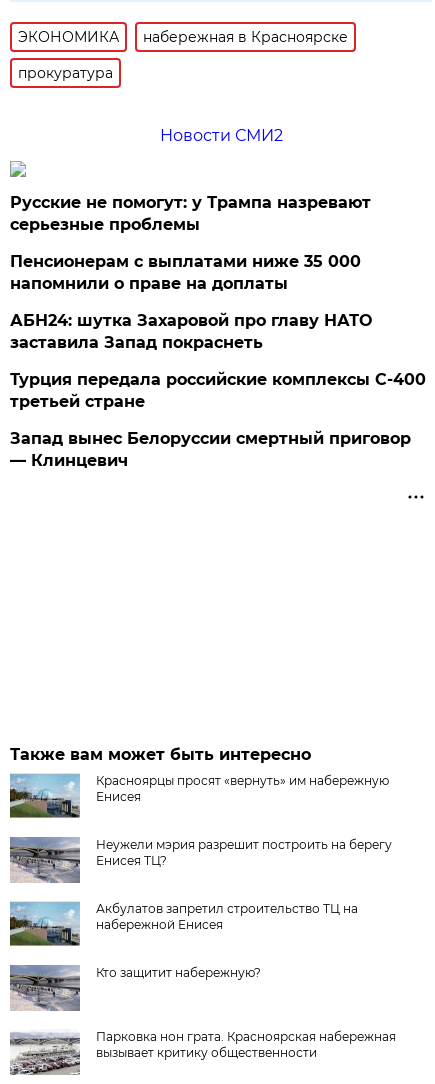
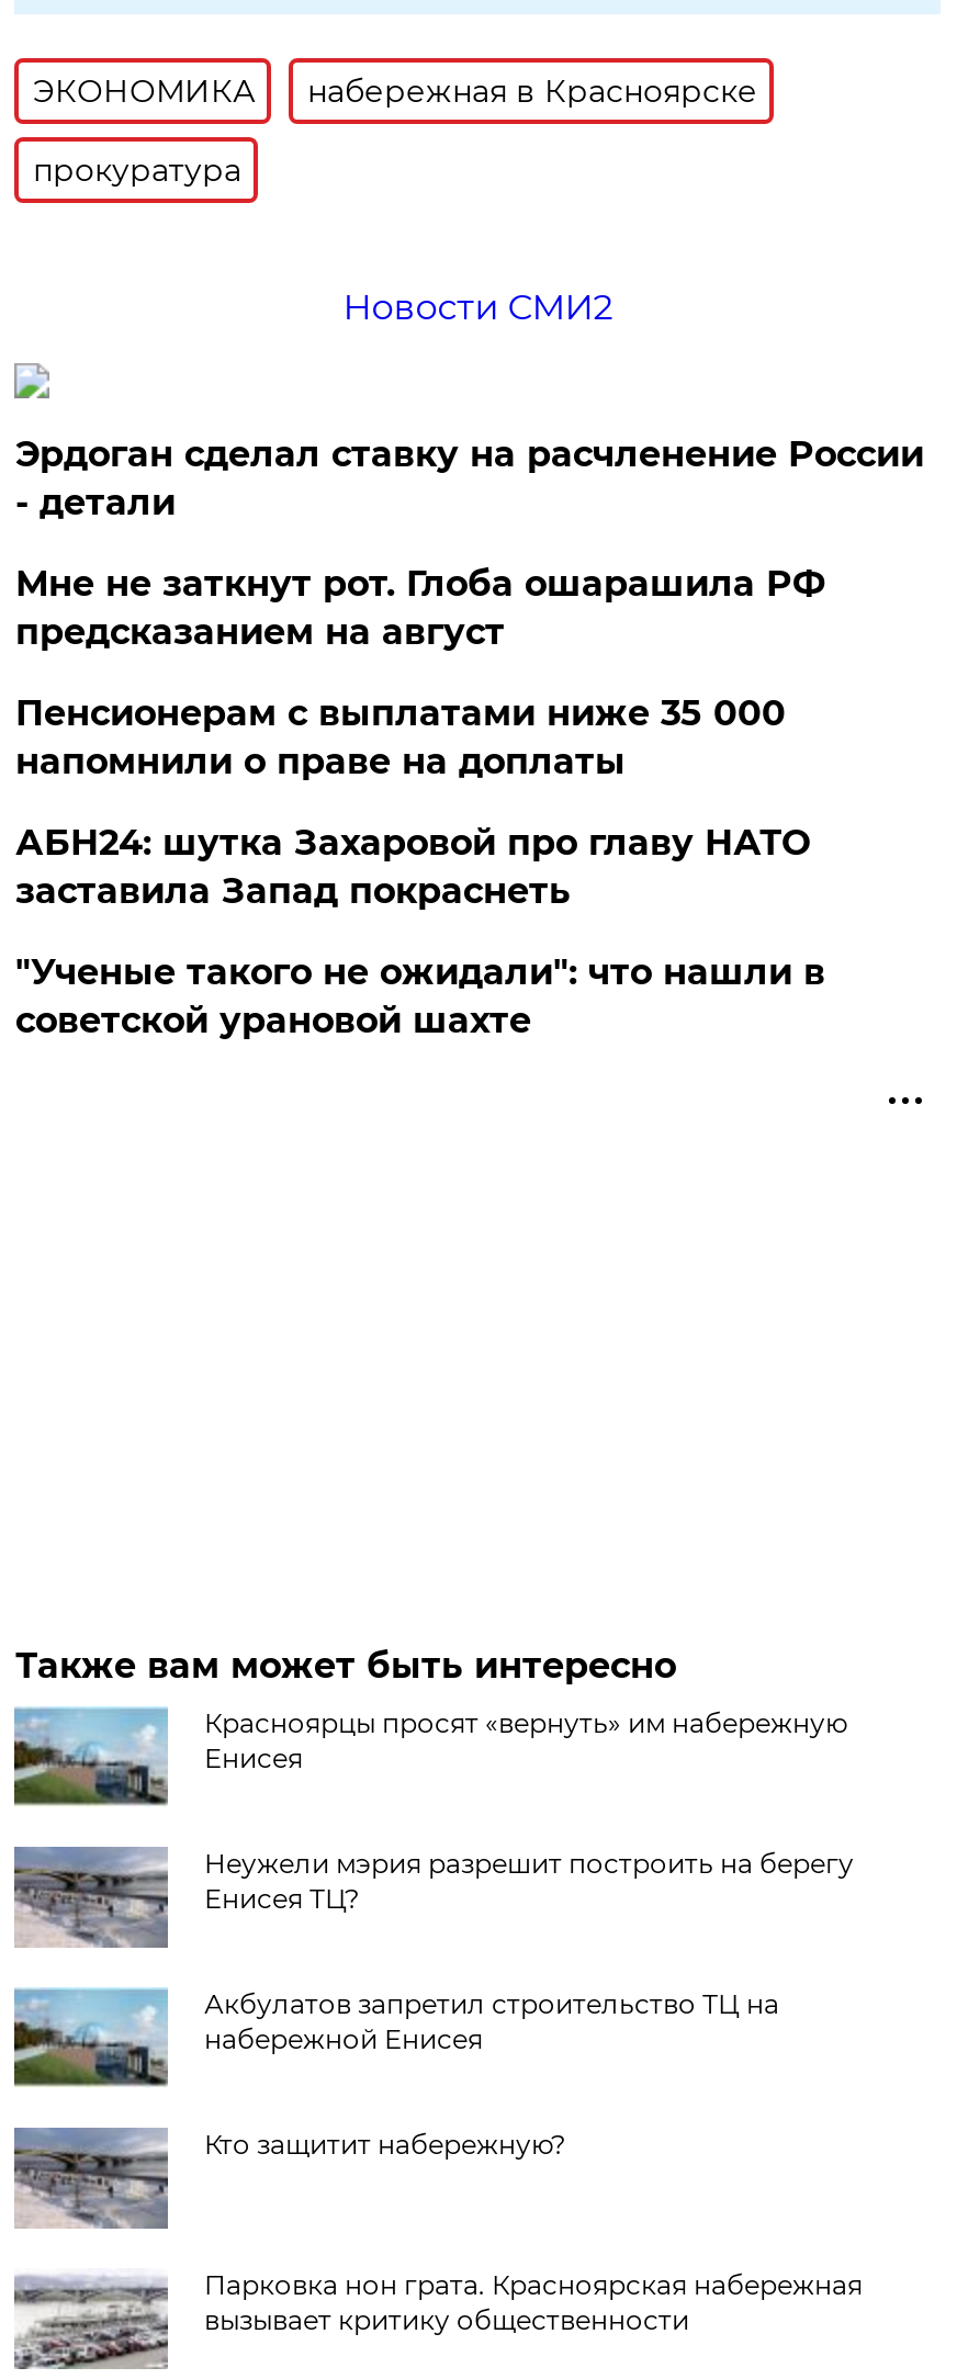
- Русские не помогут: у Трампа назревают
- серьезные проблемы
+ Эрдоган сделал ставку на расчленение России
+ - детали
+ Мне не заткнут рот. Глоба ошарашила РФ
+ предсказанием на август

moved down: Пенсионерам с выплатами ниже 35 000 | напомнили о праве на доплаты | АБН24: шутка Захаровой про главу НАТО | заставила Запад покраснеть

- Турция передала российские комплексы С-400
- третьей стране
- Запад вынес Белоруссии смертный приговор
- — Клинцевич
+ "Ученые такого не ожидали": что нашли в
+ советской урановой шахте
